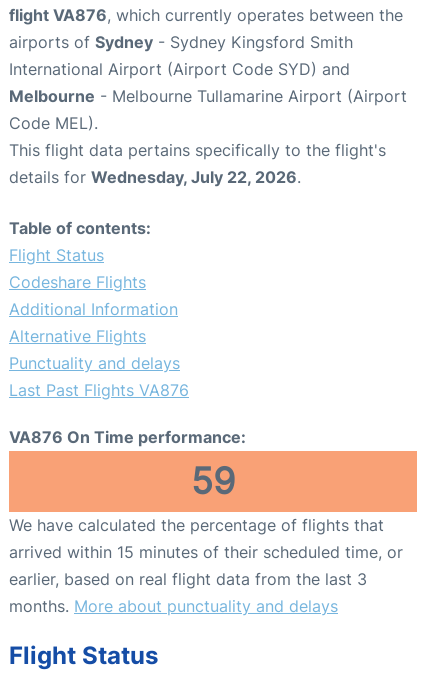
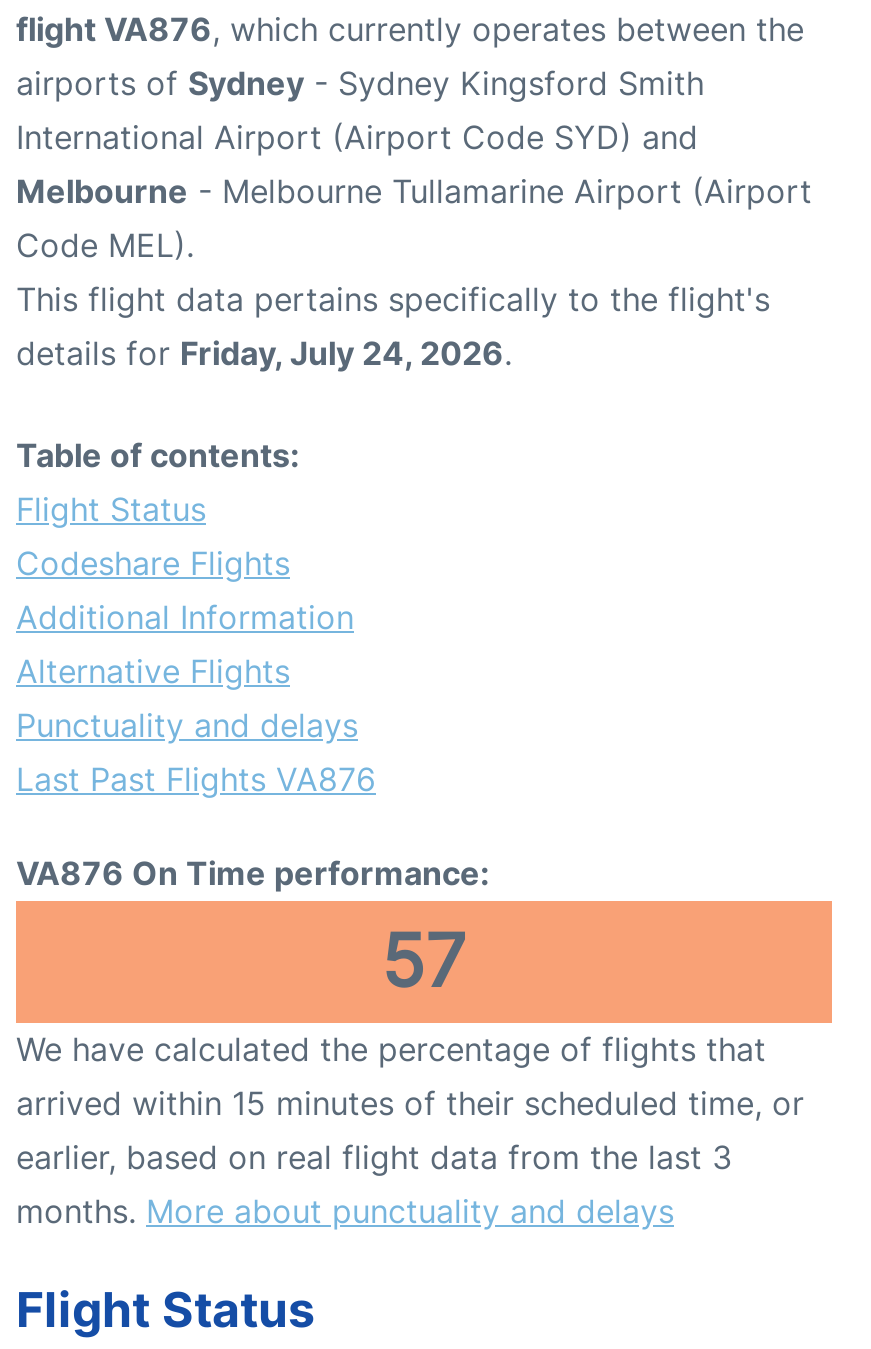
- details for Wednesday, July 22, 2026.
+ details for Friday, July 24, 2026.

- 59
+ 57
